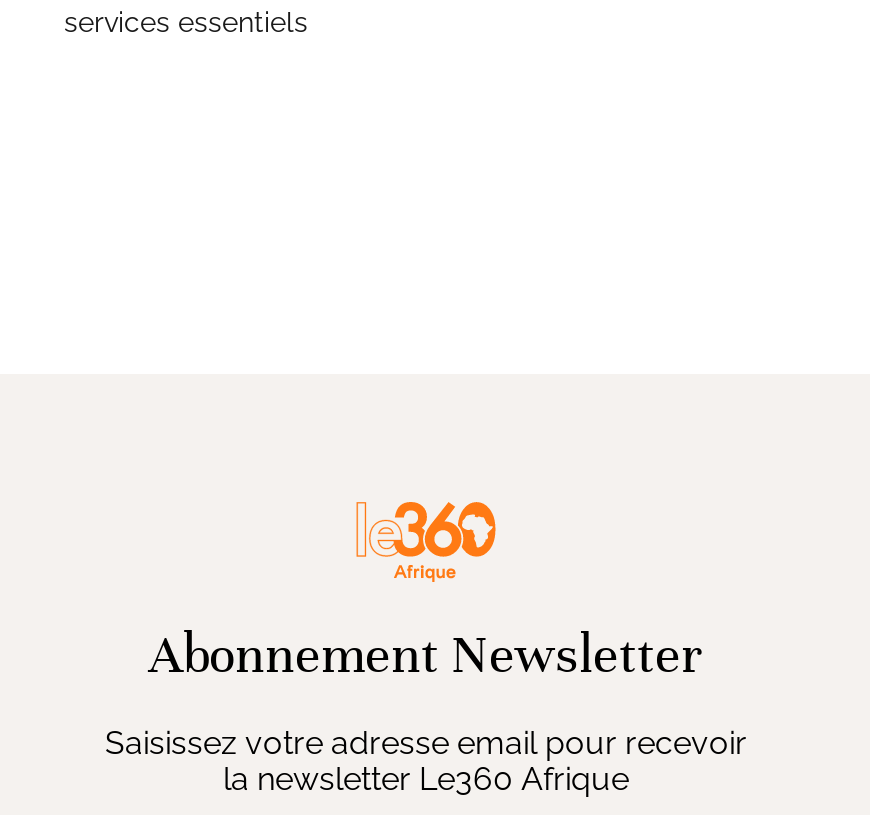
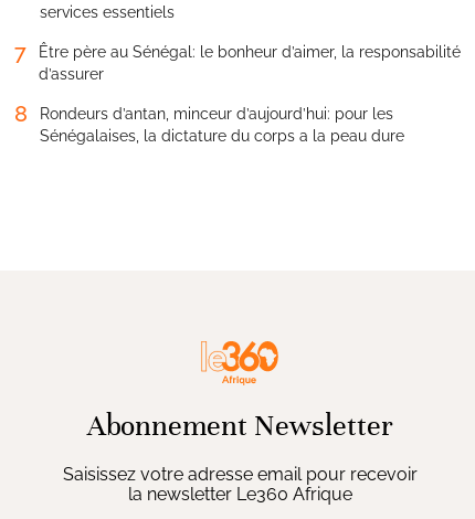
+ 7
+ Être père au Sénégal: le bonheur d’aimer, la responsabilité
+ d’assurer
+ 8
+ Rondeurs d’antan, minceur d’aujourd’hui: pour les
+ Sénégalaises, la dictature du corps a la peau dure
